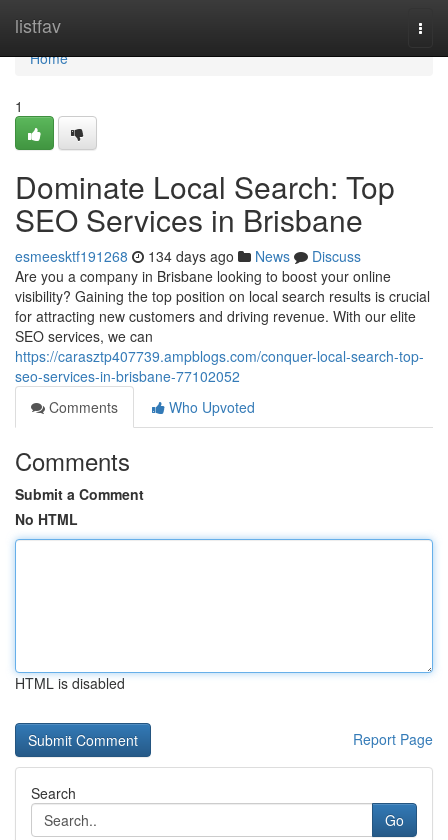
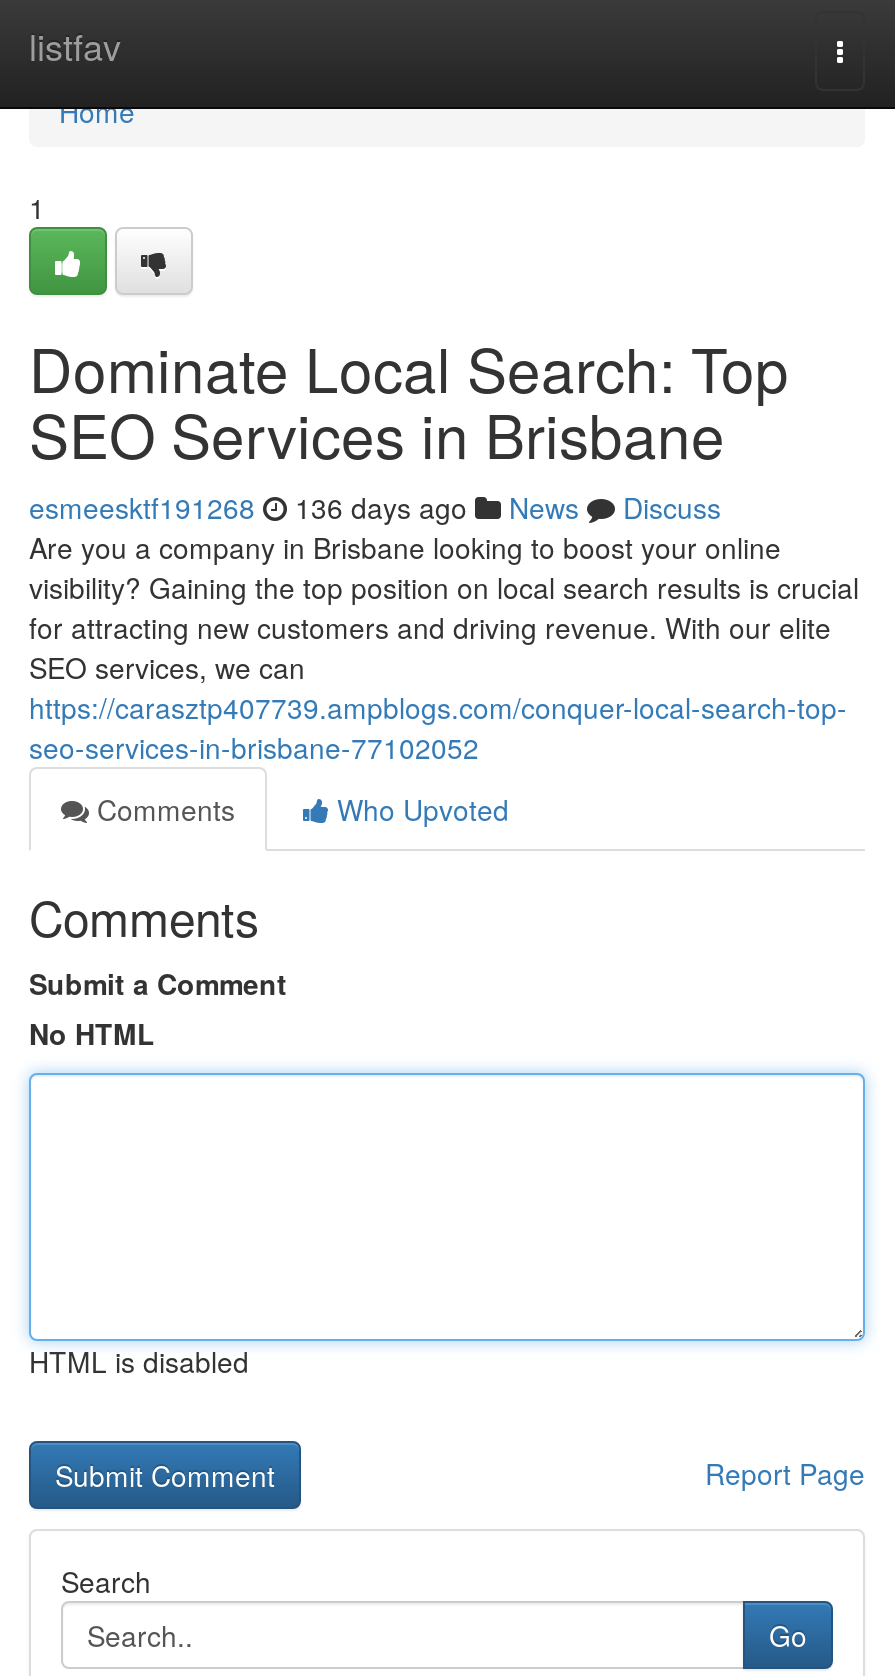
- esmeesktf191268 134 days ago News Discuss
+ esmeesktf191268 136 days ago News Discuss
